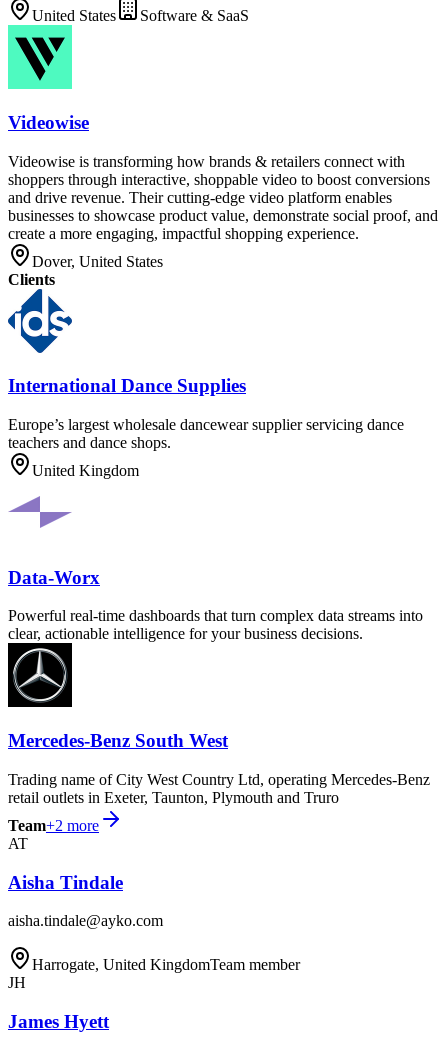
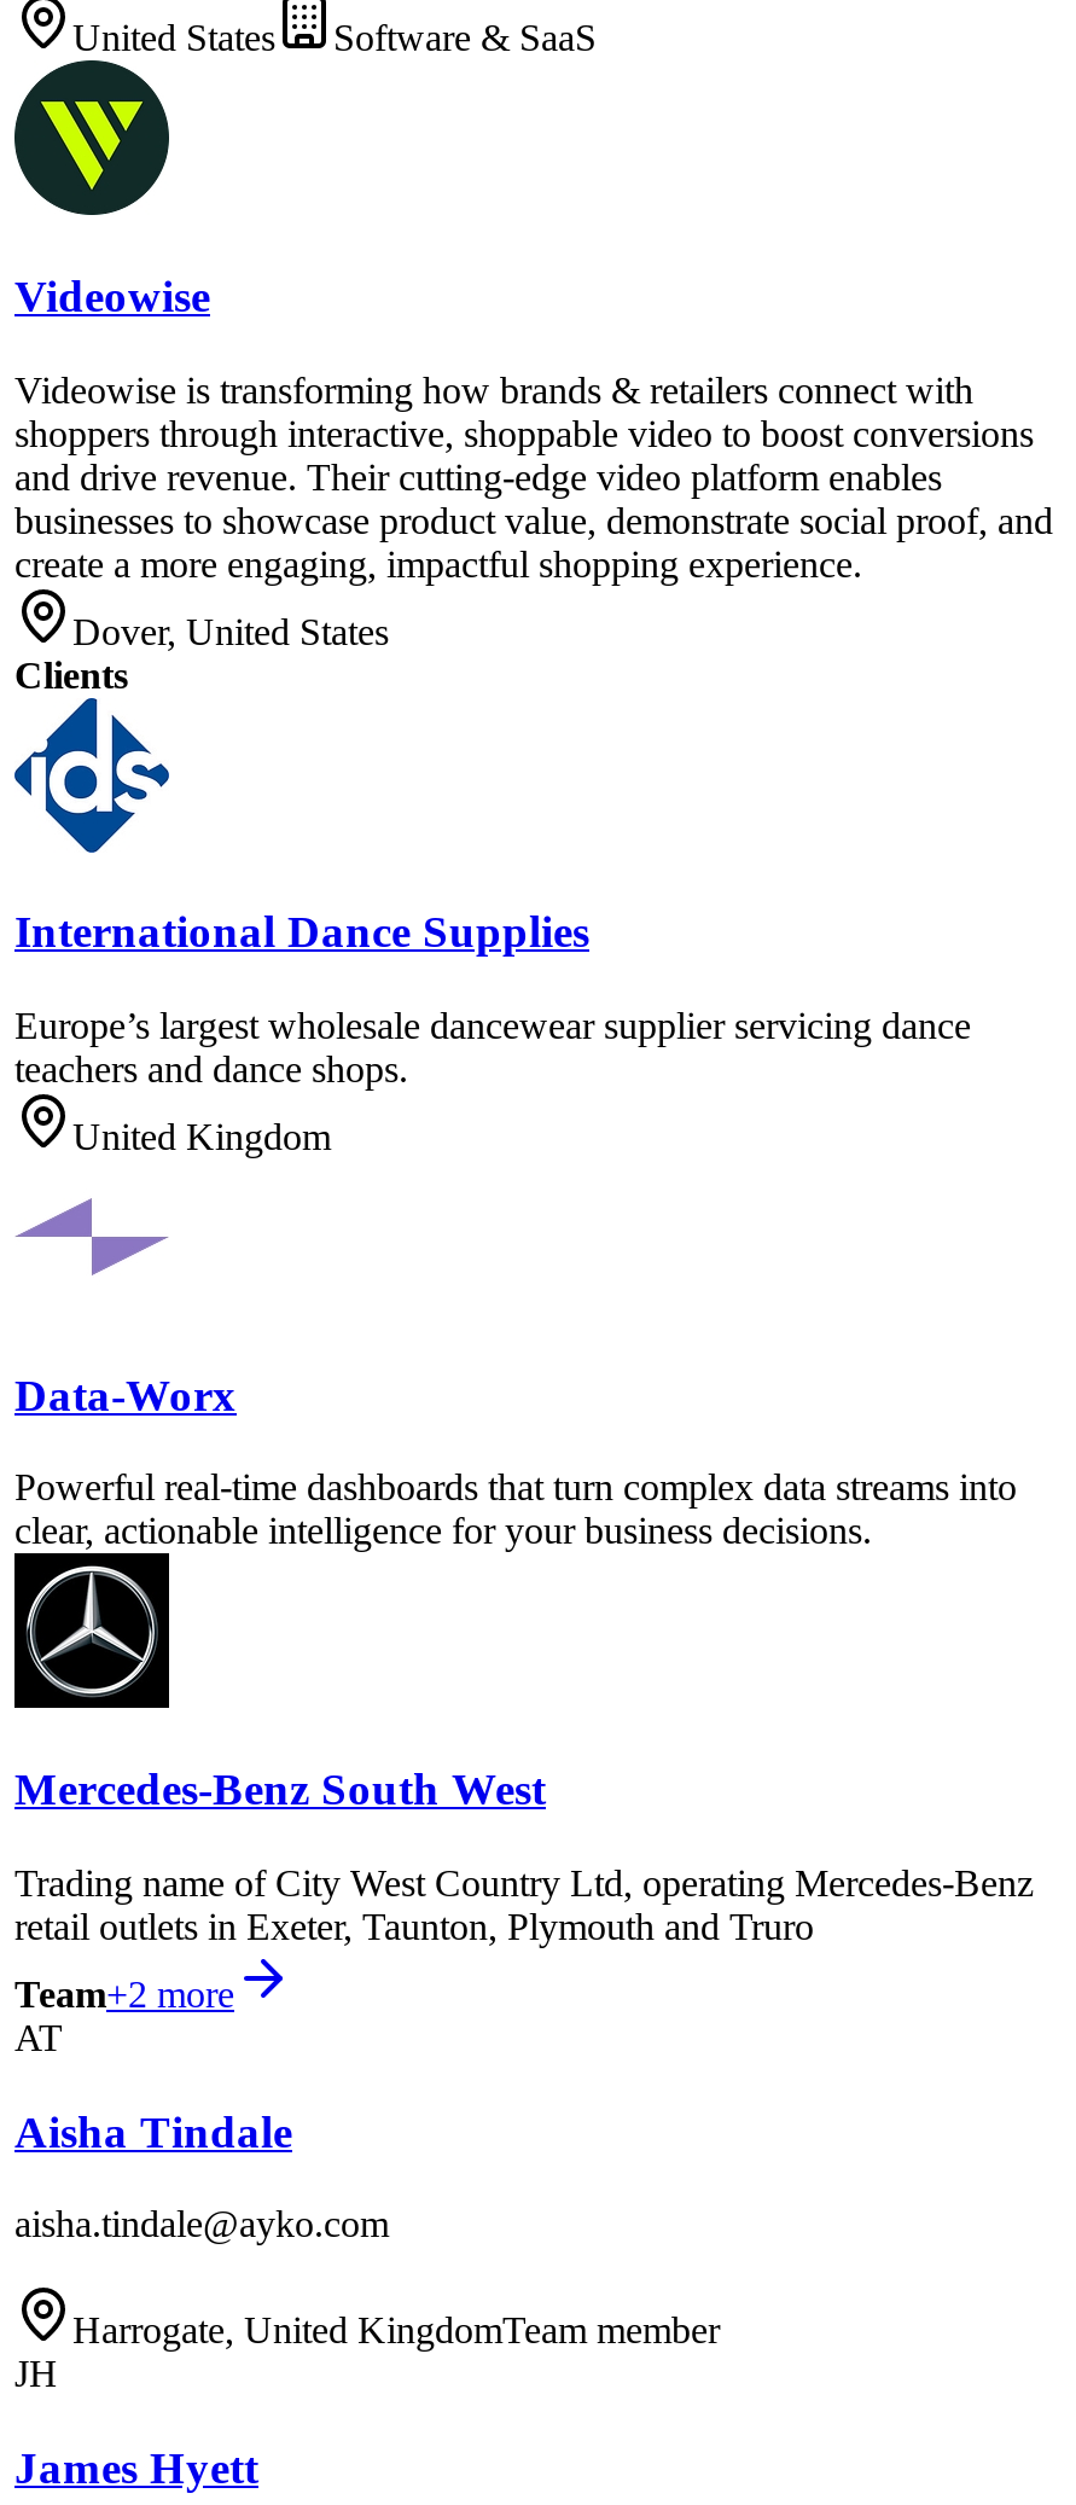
- [image]
+ [image]
